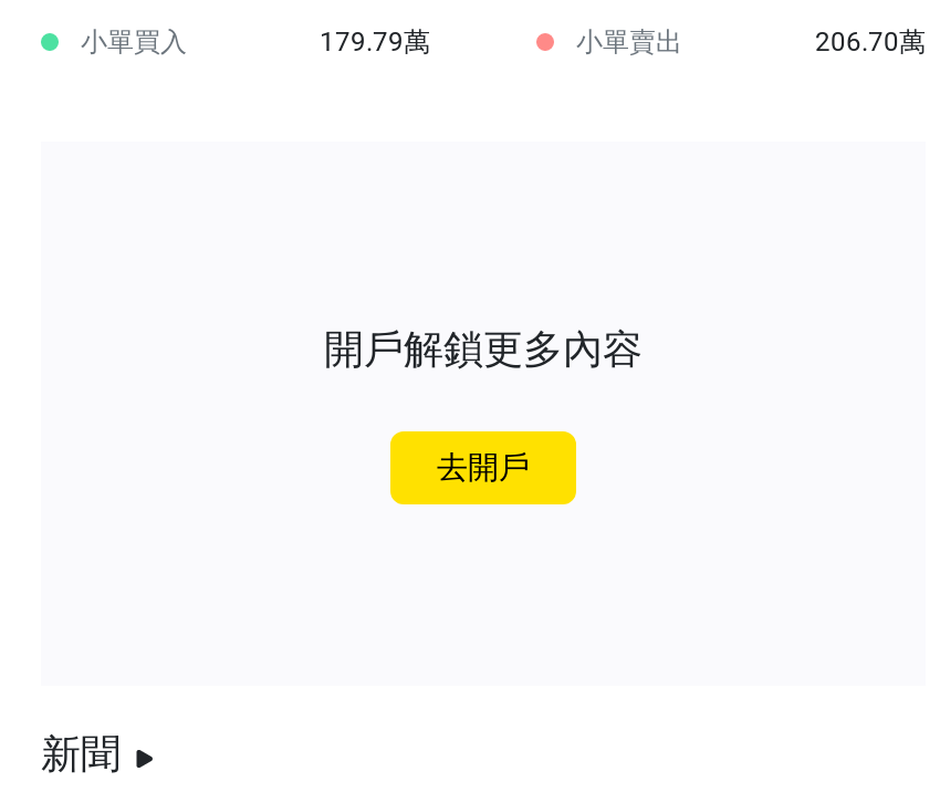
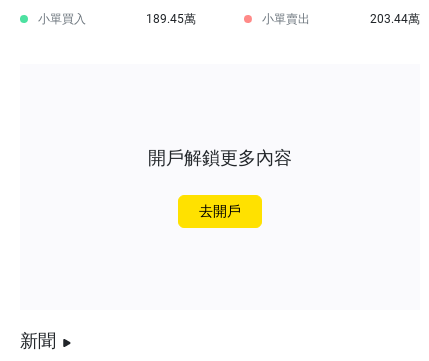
- 179.79萬
+ 189.45萬

- 206.70萬
+ 203.44萬
